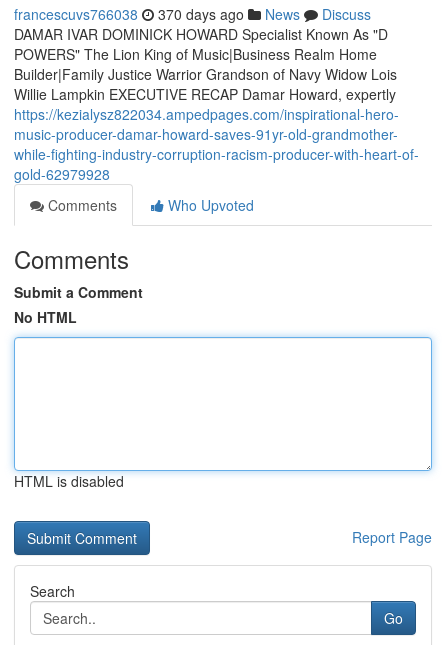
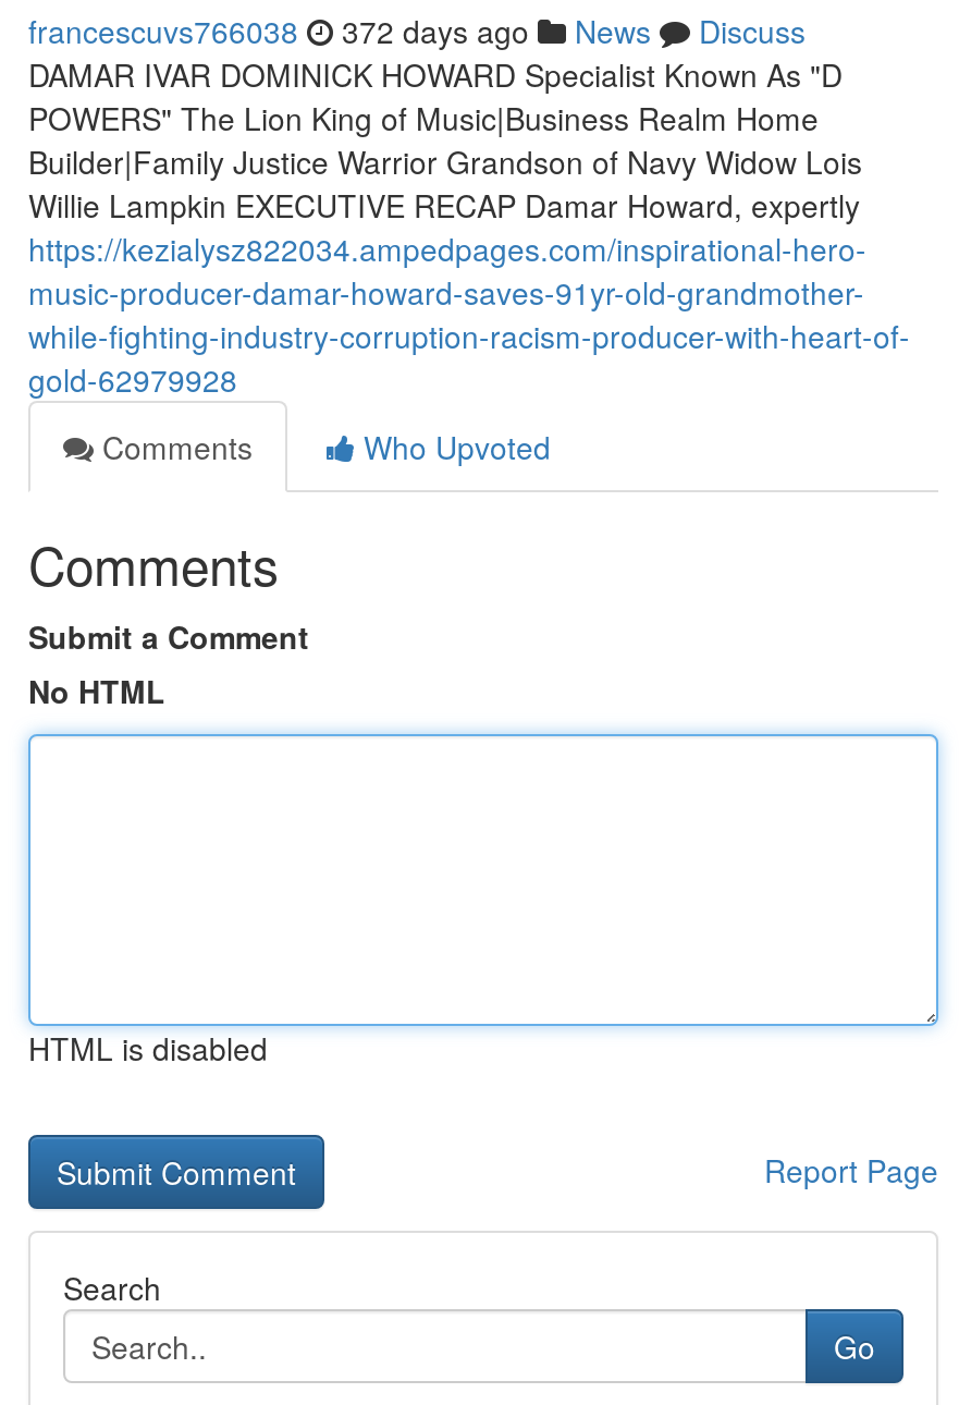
- francescuvs766038 370 days ago News Discuss
+ francescuvs766038 372 days ago News Discuss
